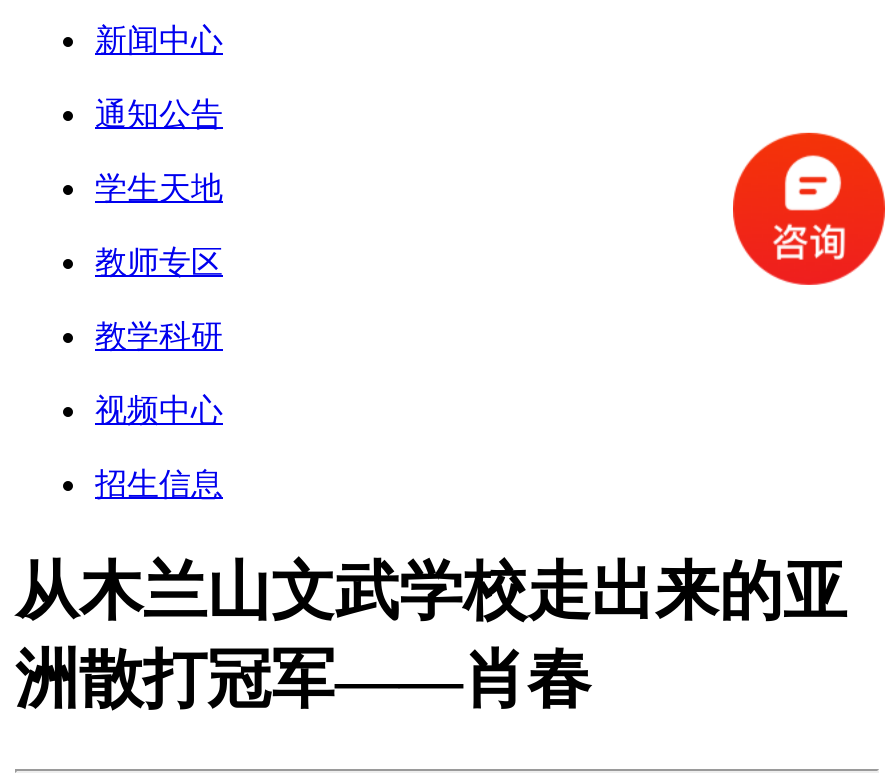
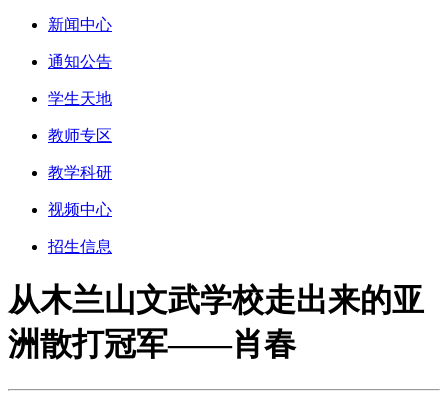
- [image]
